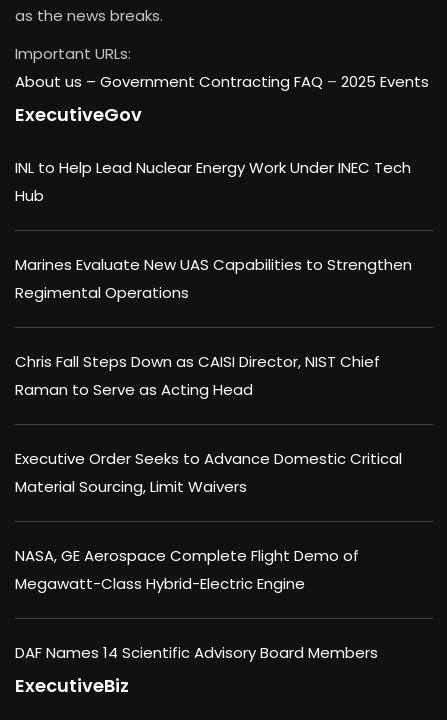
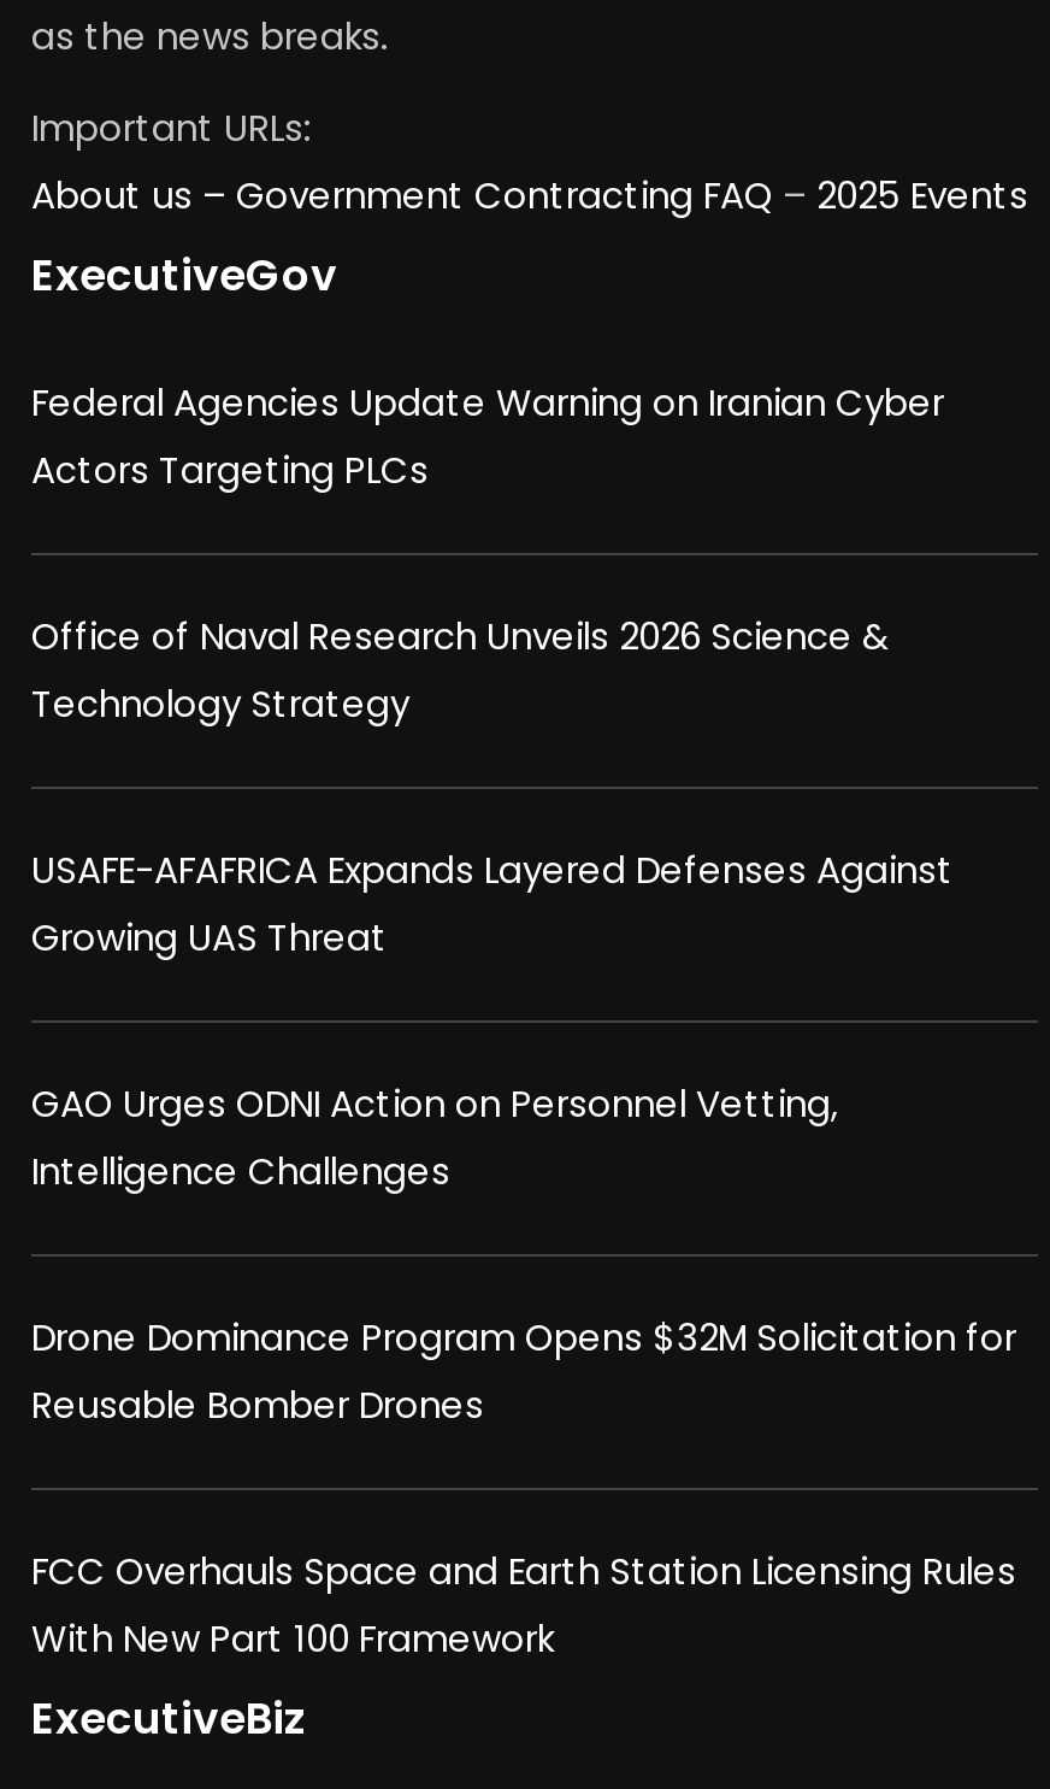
- INL to Help Lead Nuclear Energy Work Under INEC Tech
- Hub
+ Federal Agencies Update Warning on Iranian Cyber
+ Actors Targeting PLCs

- Marines Evaluate New UAS Capabilities to Strengthen
- Regimental Operations
+ Office of Naval Research Unveils 2026 Science &
+ Technology Strategy

- Chris Fall Steps Down as CAISI Director, NIST Chief
- Raman to Serve as Acting Head
+ USAFE-AFAFRICA Expands Layered Defenses Against
+ Growing UAS Threat

- Executive Order Seeks to Advance Domestic Critical
- Material Sourcing, Limit Waivers
+ GAO Urges ODNI Action on Personnel Vetting,
+ Intelligence Challenges

- NASA, GE Aerospace Complete Flight Demo of
- Megawatt-Class Hybrid-Electric Engine
+ Drone Dominance Program Opens $32M Solicitation for
+ Reusable Bomber Drones

- DAF Names 14 Scientific Advisory Board Members
+ FCC Overhauls Space and Earth Station Licensing Rules
+ With New Part 100 Framework
